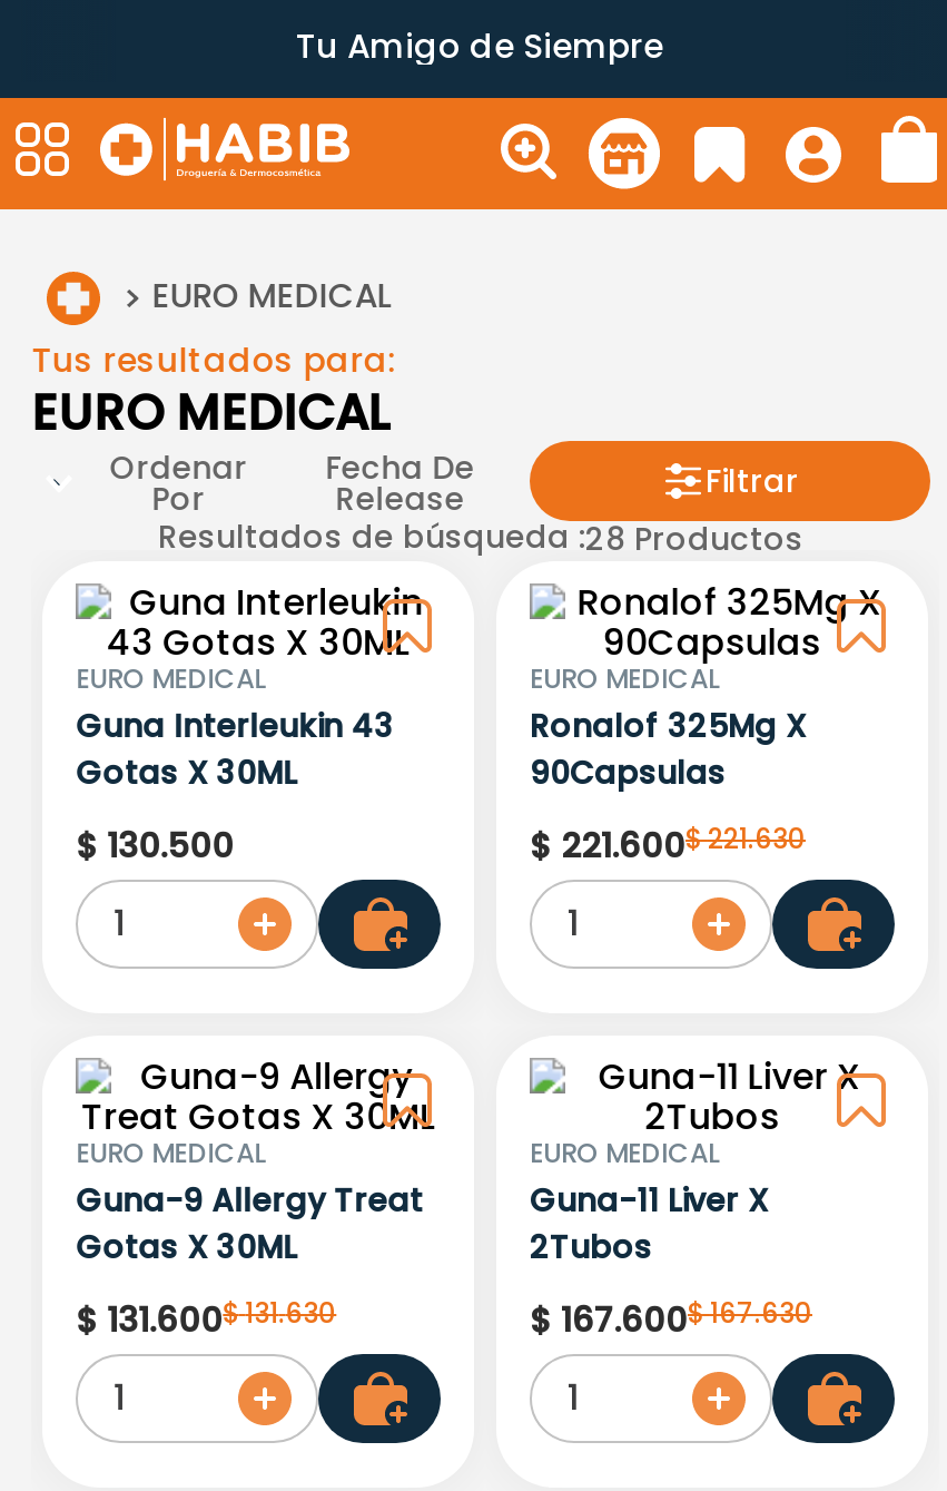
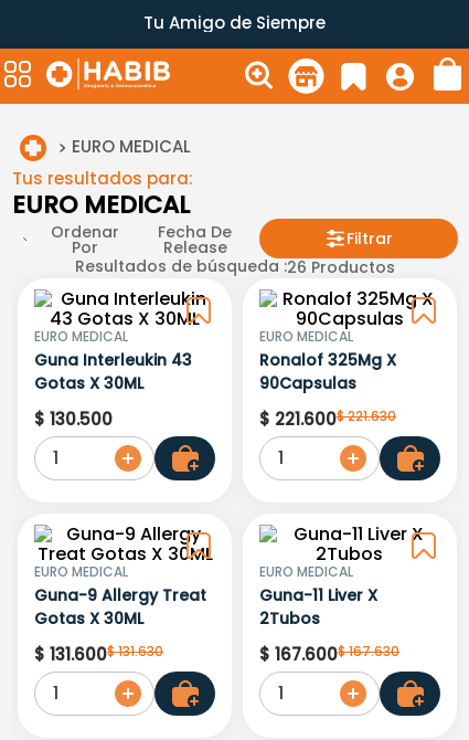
- Resultados de búsqueda :28Productos
+ Resultados de búsqueda :26Productos
